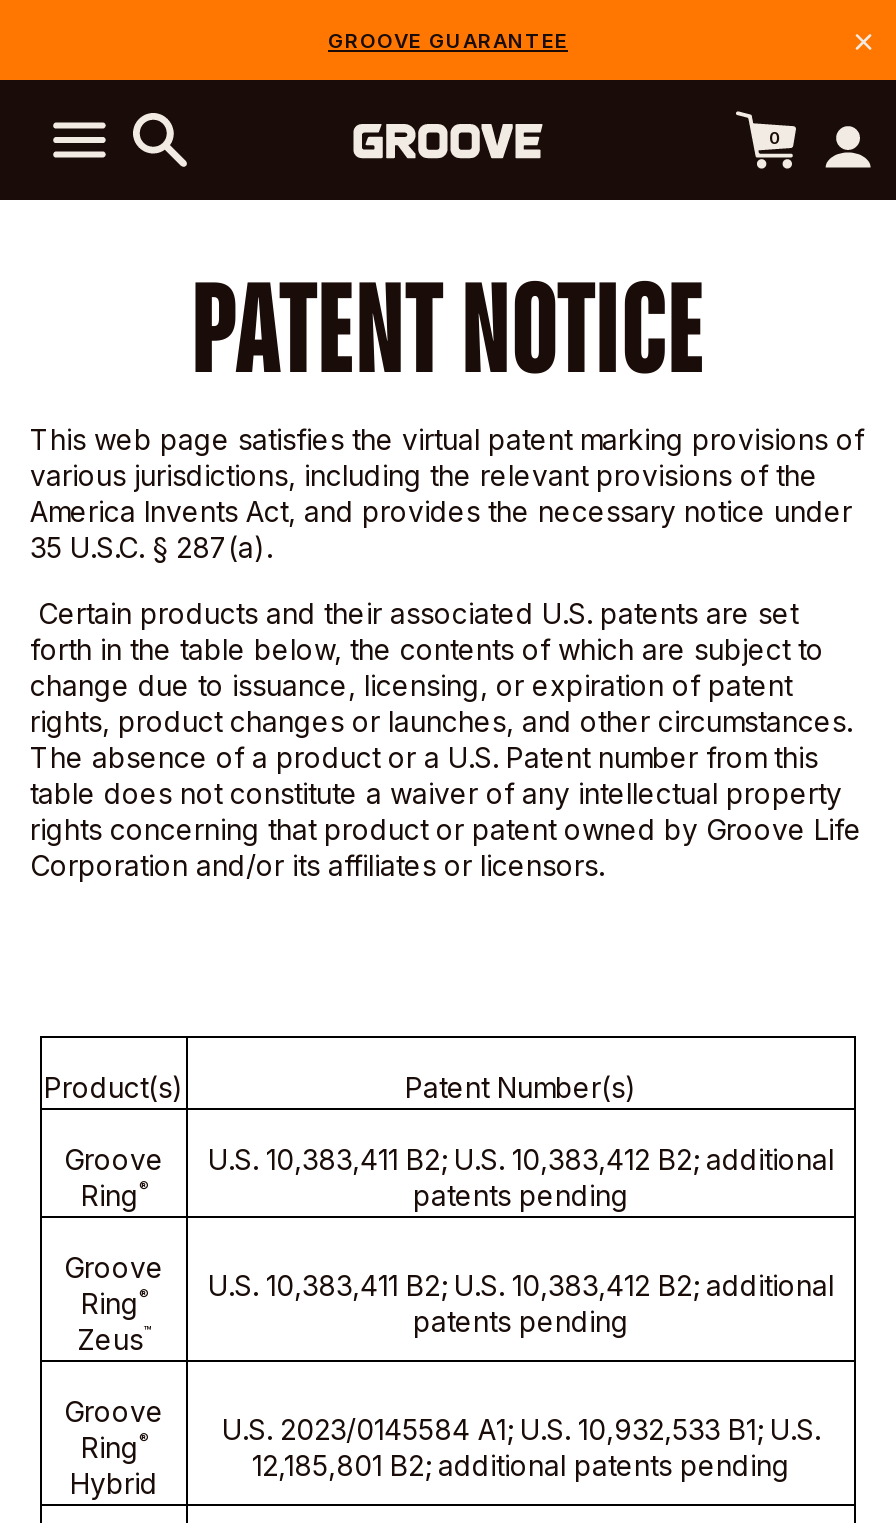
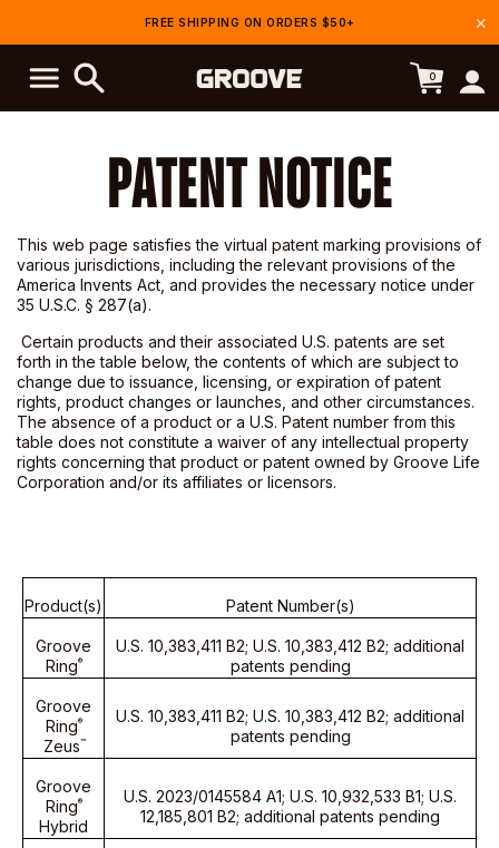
- GROOVE GUARANTEE
+ FREE SHIPPING ON ORDERS $50+
